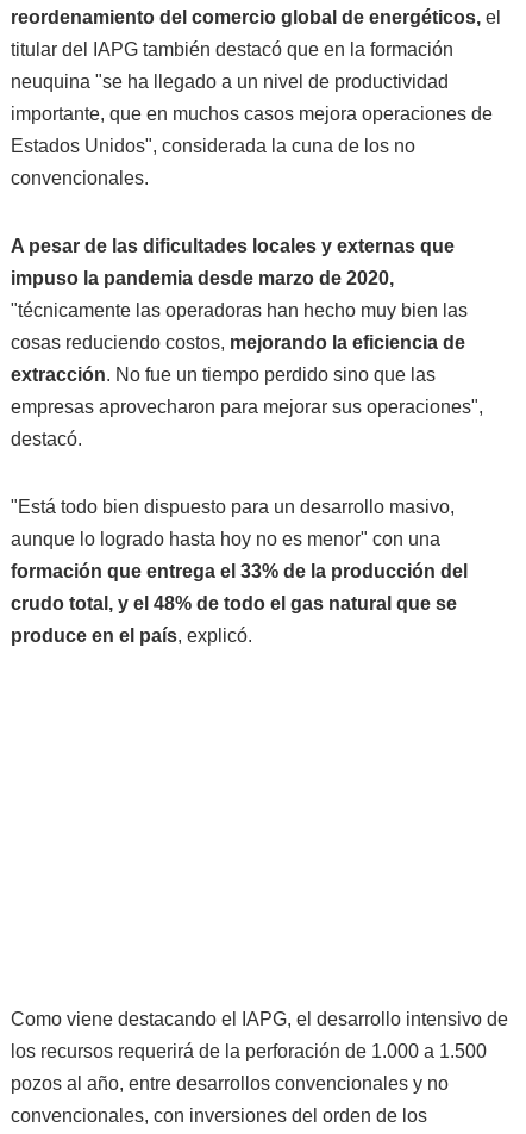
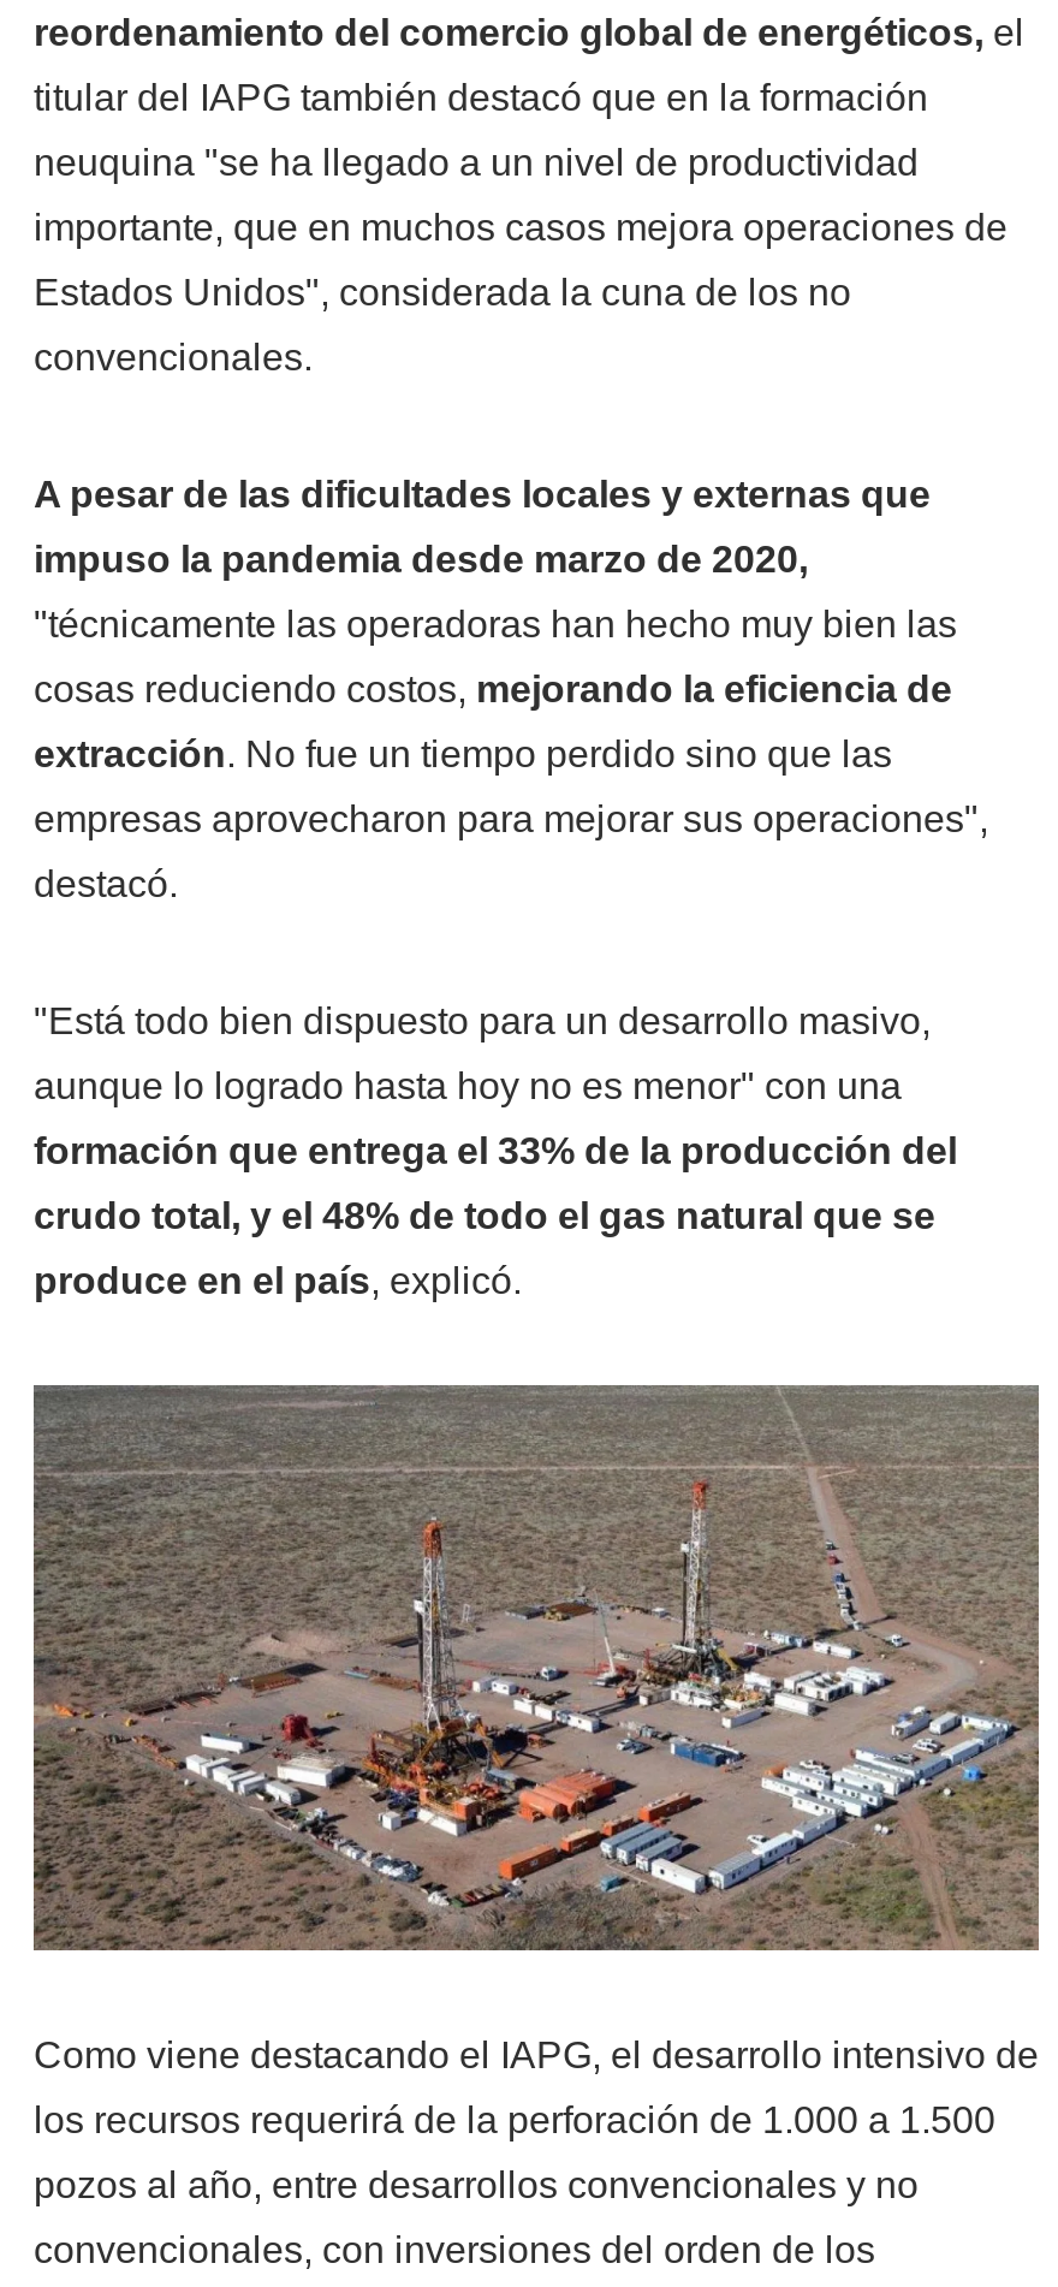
+ [image]
